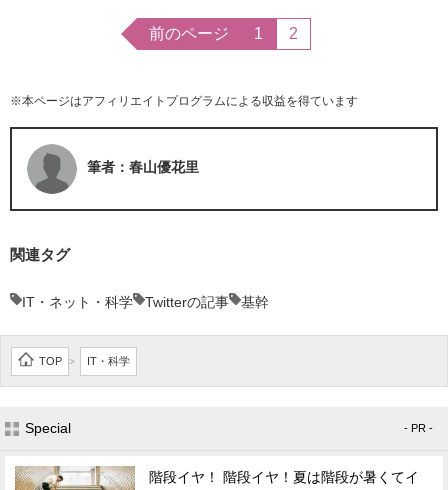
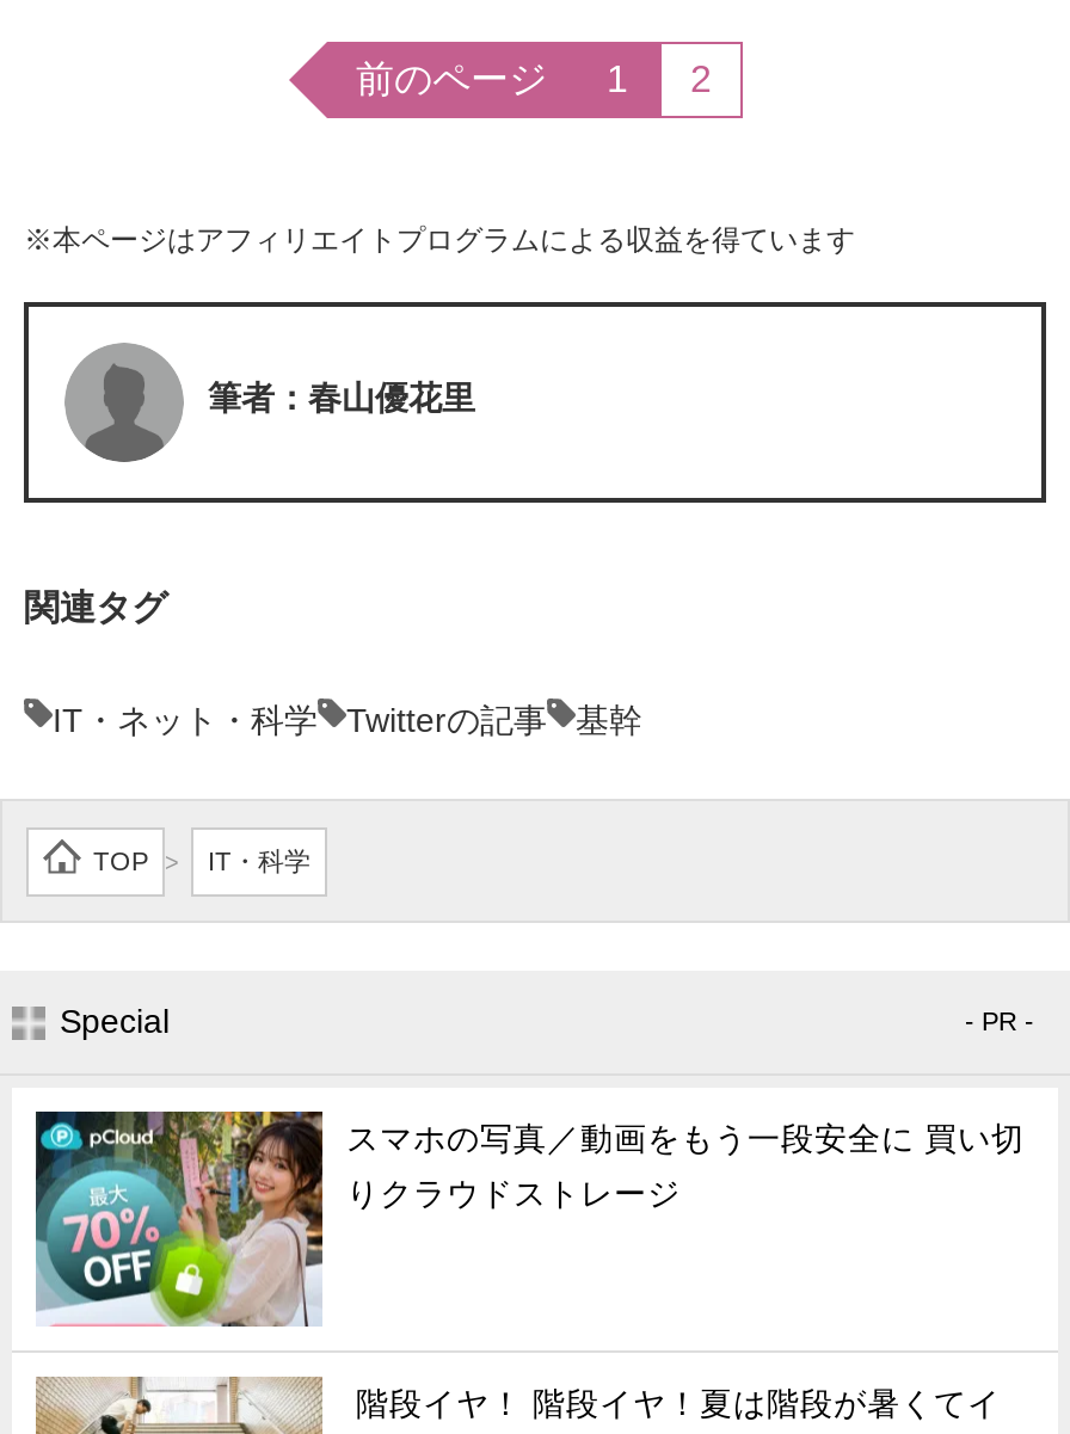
+ [image]
+ スマホの写真／動画をもう一段安全に 買い切
+ りクラウドストレージ
